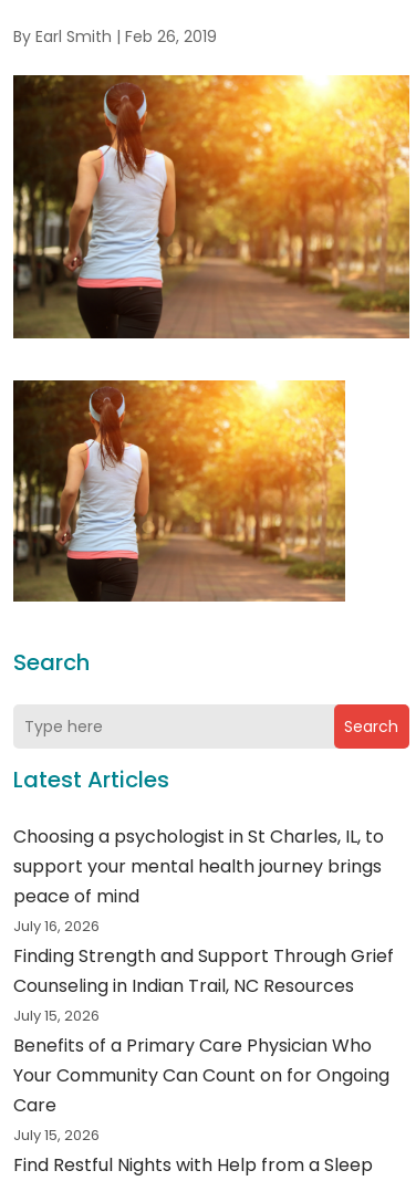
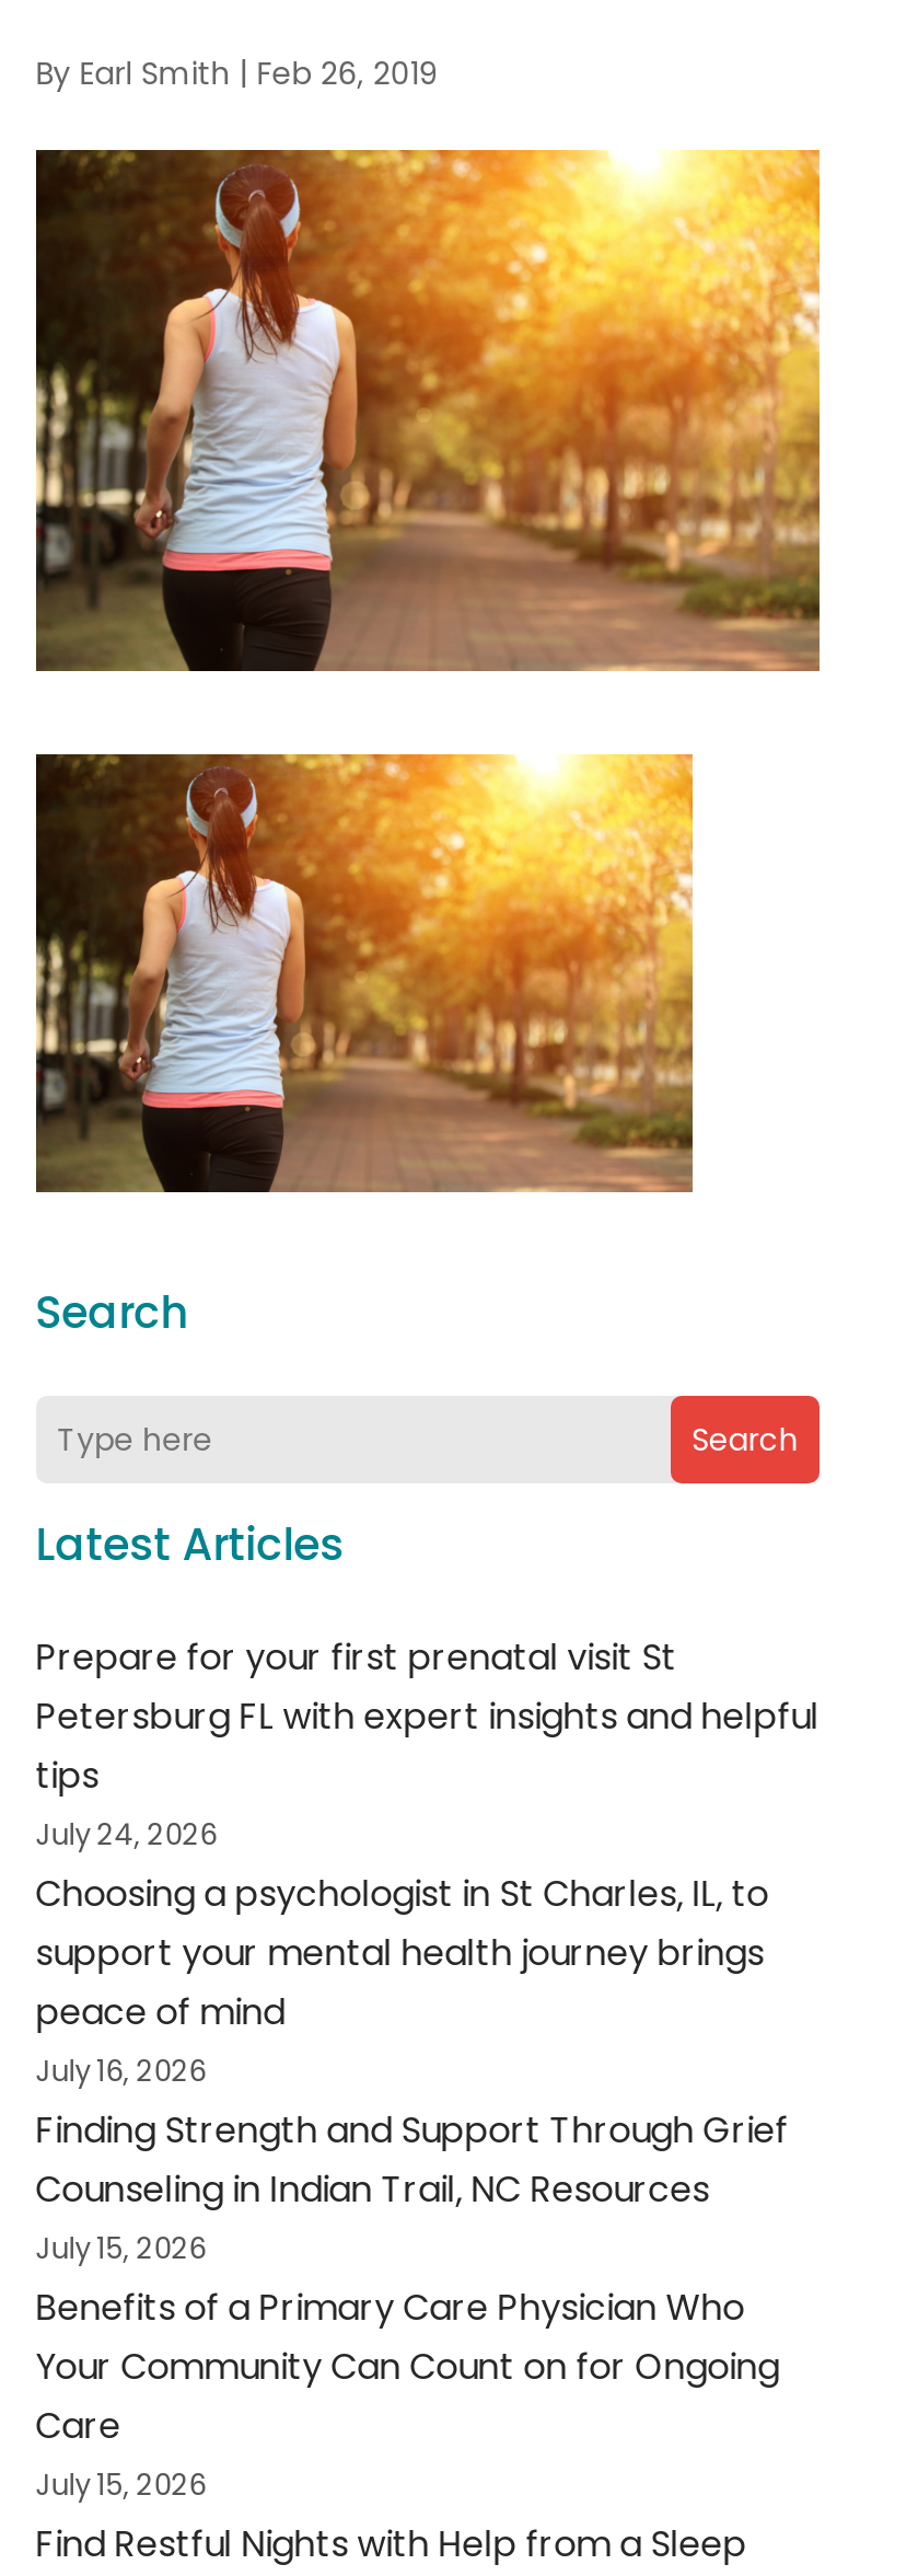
+ Prepare for your first prenatal visit St
+ Petersburg FL with expert insights and helpful
+ tips
+ July 24, 2026
